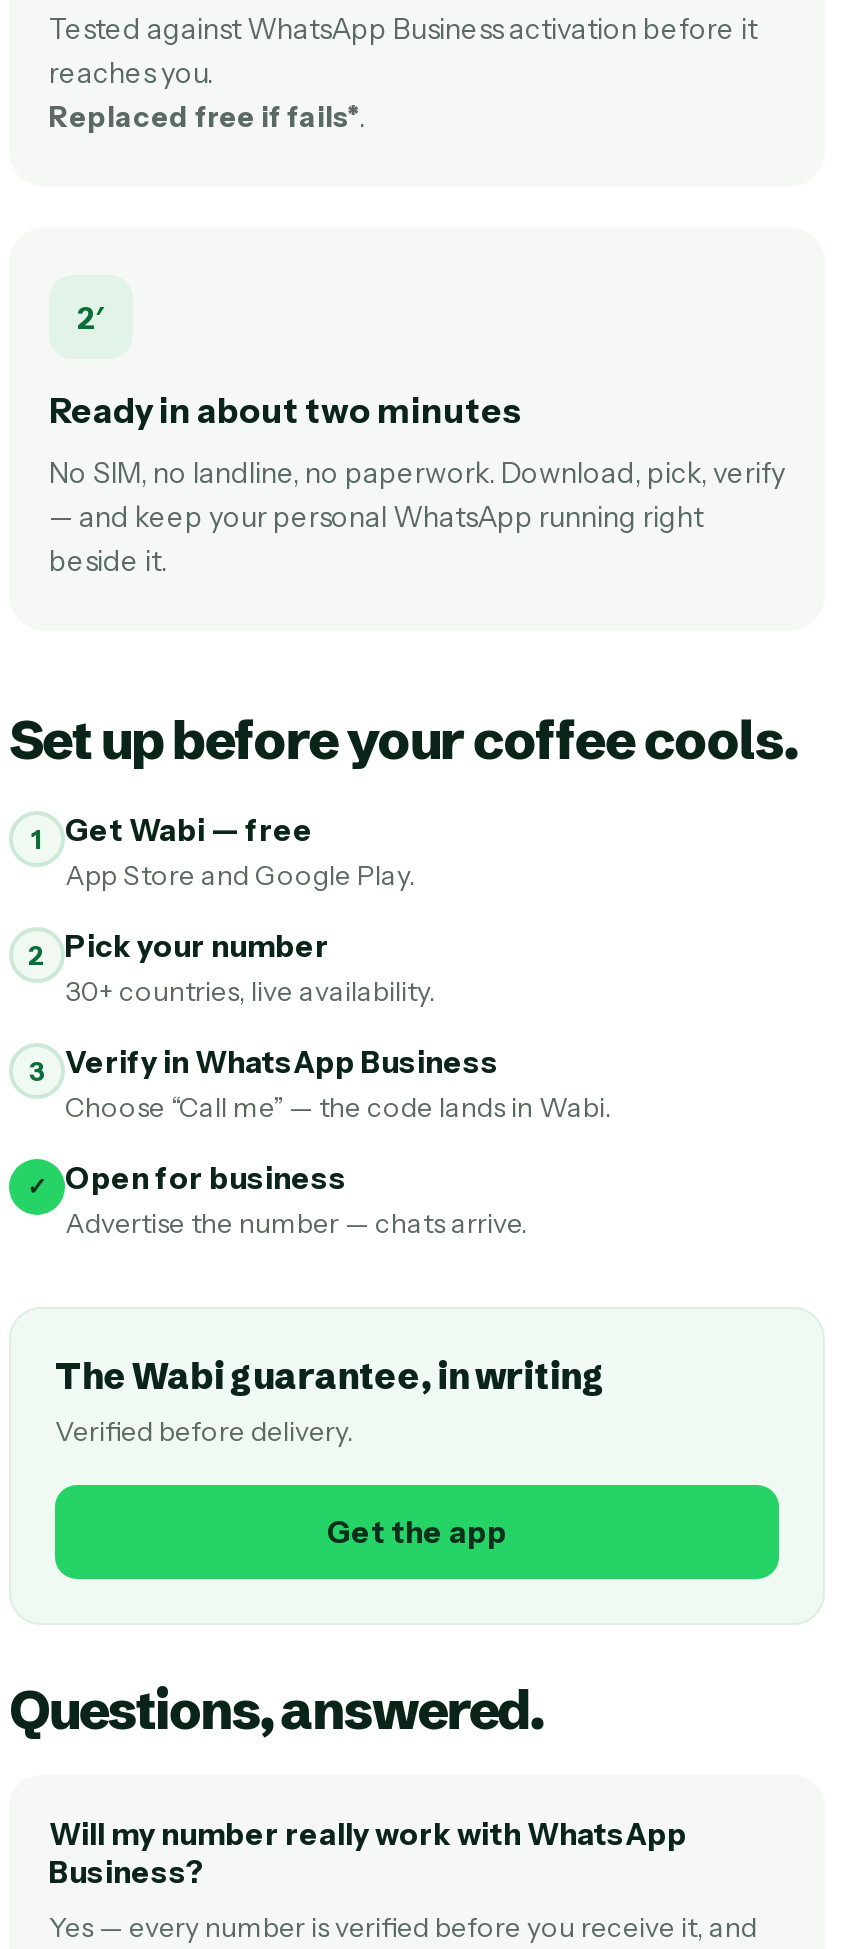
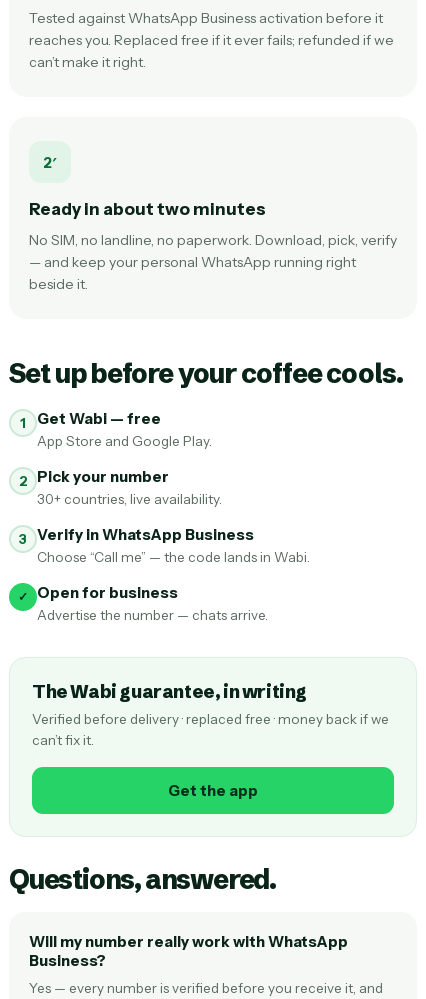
- reaches you.
- Replaced free if fails*.
+ reaches you. Replaced free if it ever fails; refunded if we
+ can’t make it right.

- Verified before delivery.
+ Verified before delivery · replaced free · money back if we
+ can’t fix it.
